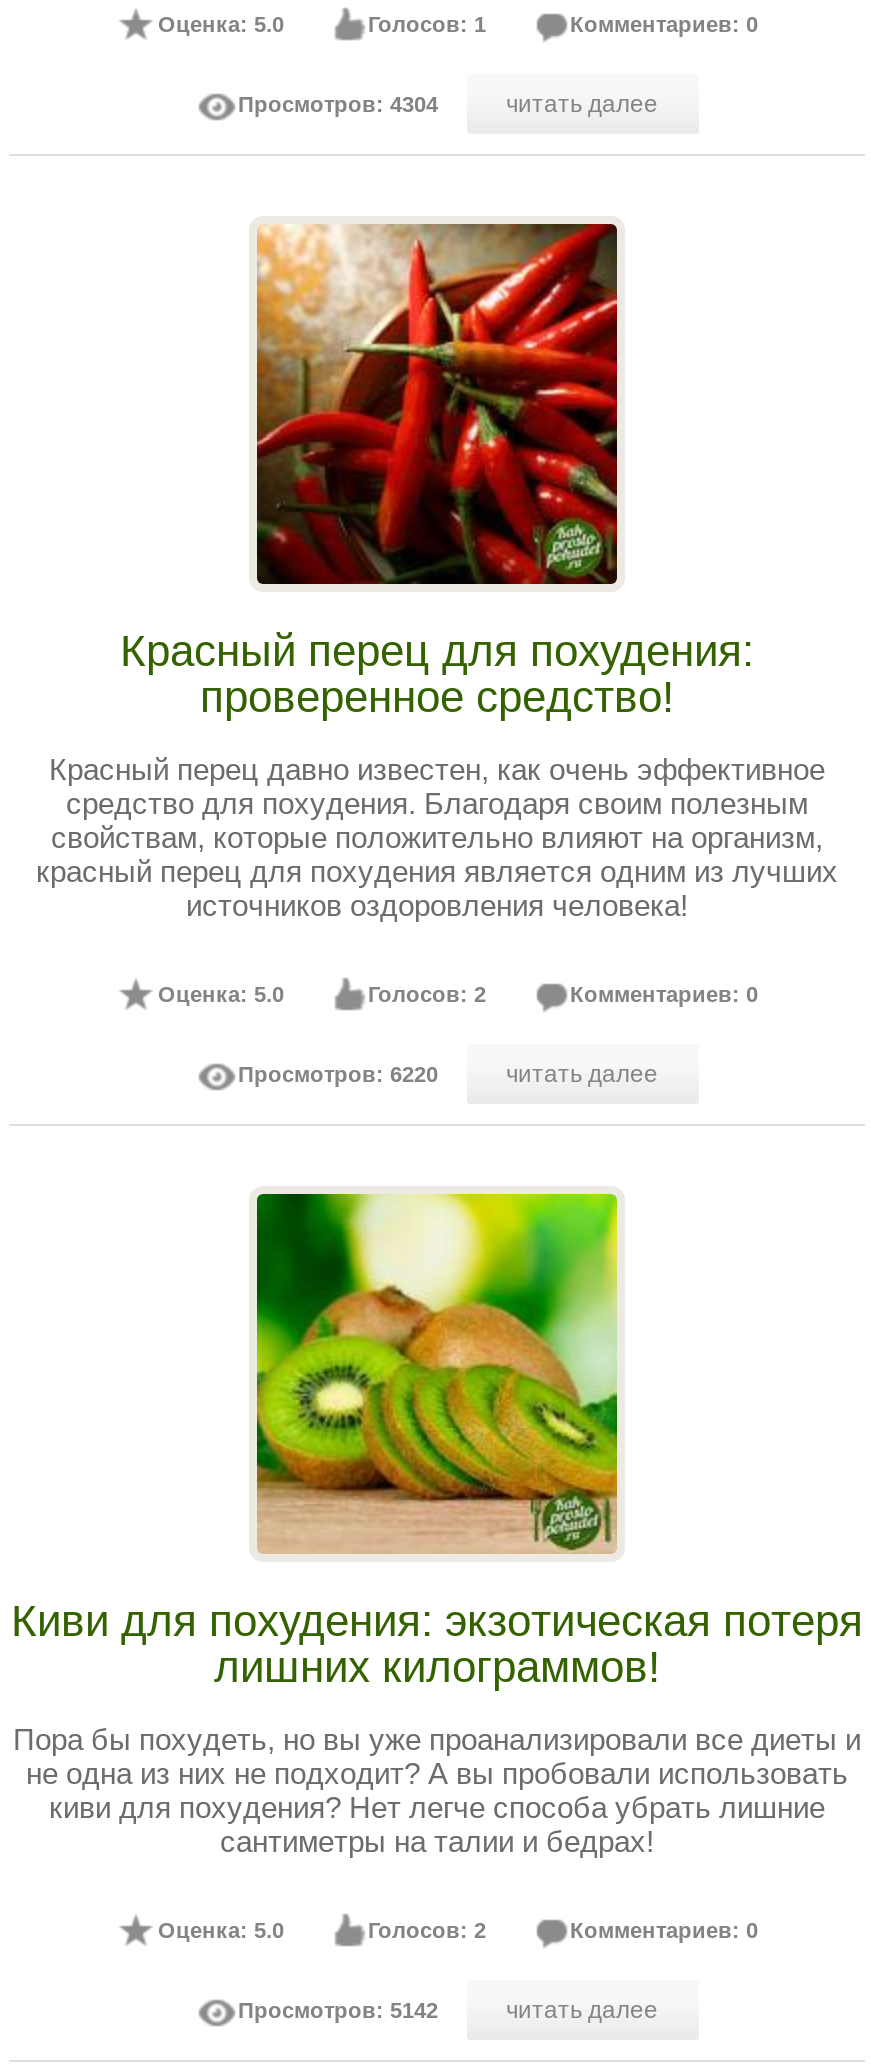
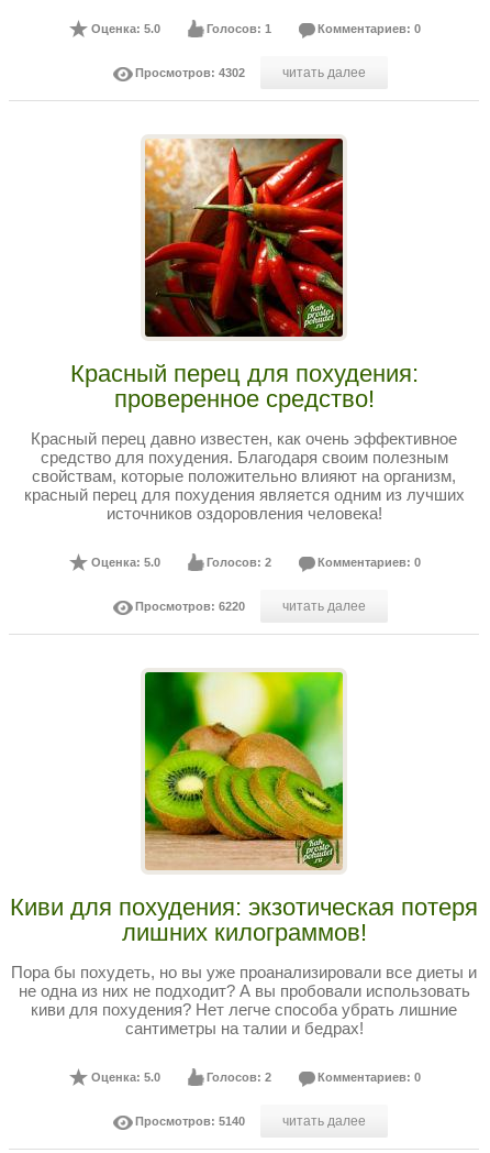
- Просмотров: 4304
+ Просмотров: 4302

- Просмотров: 5142
+ Просмотров: 5140
